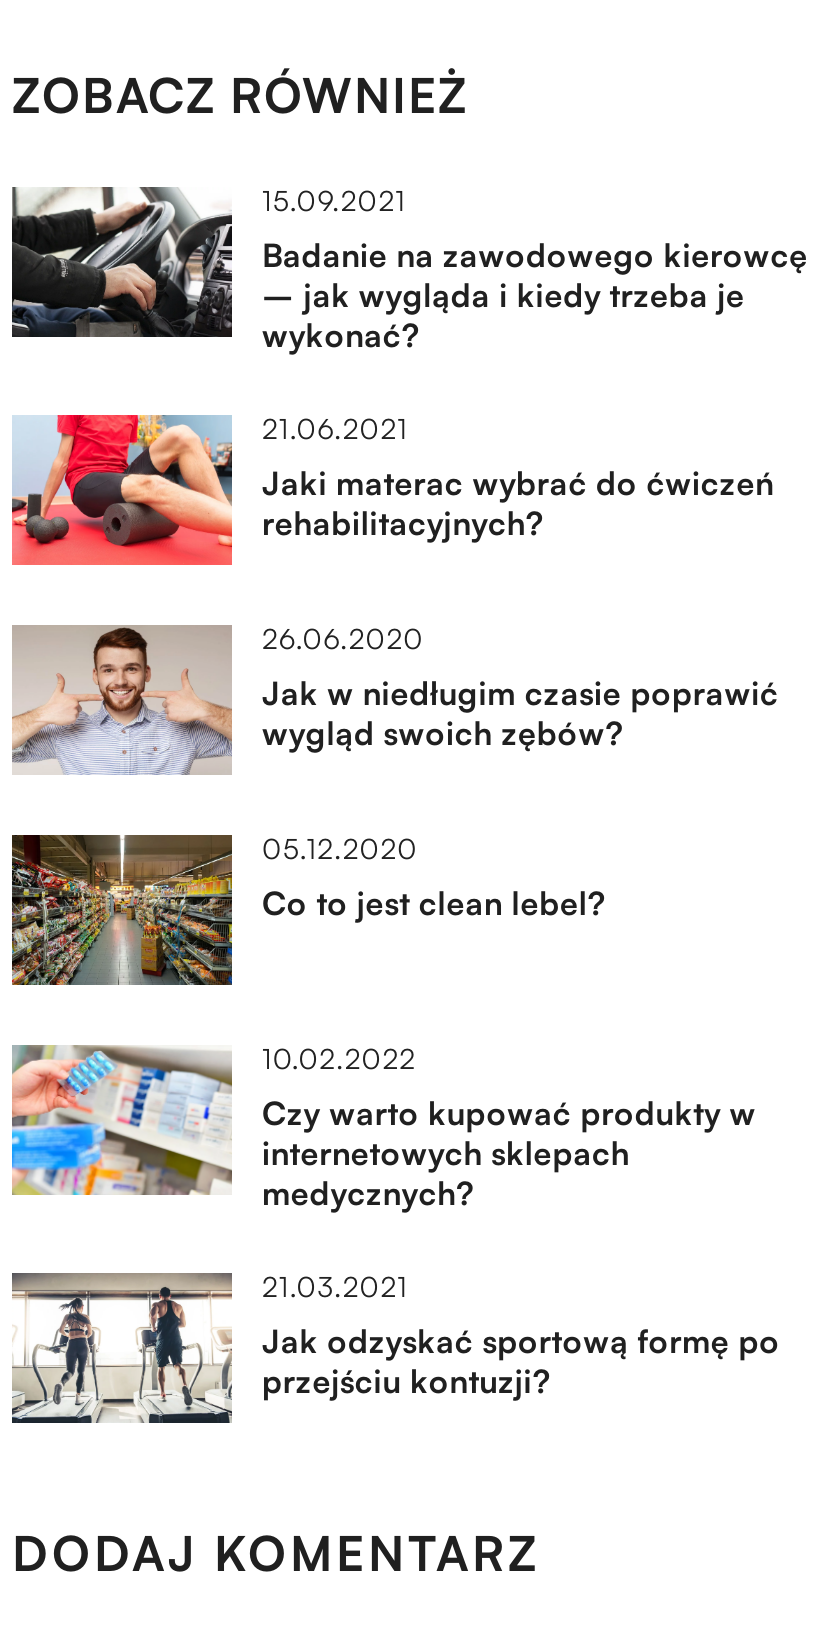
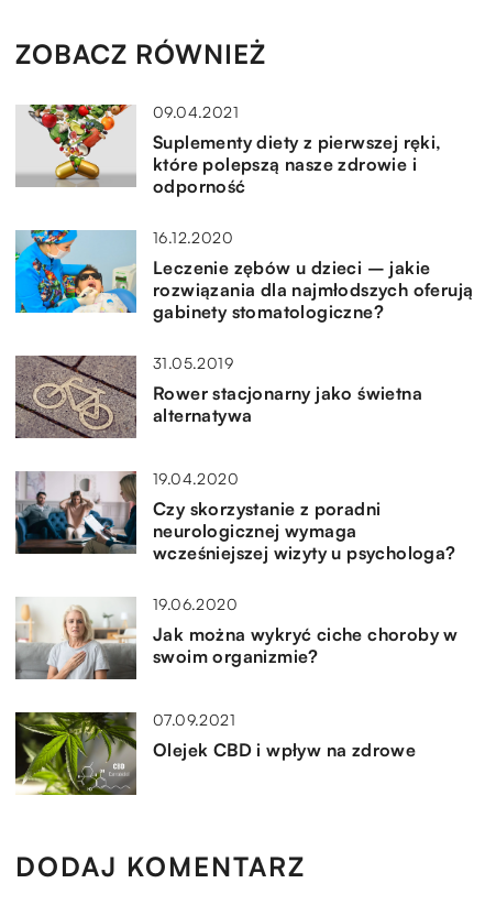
- [image]
- 15.09.2021
- Badanie na zawodowego kierowcę
- – jak wygląda i kiedy trzeba je
- wykonać?
+ [image]
+ 09.04.2021
+ Suplementy diety z pierwszej ręki,
+ które polepszą nasze zdrowie i
+ odporność

- [image]
- 21.06.2021
- Jaki materac wybrać do ćwiczeń
- rehabilitacyjnych?
+ [image]
+ 16.12.2020
+ Leczenie zębów u dzieci – jakie
+ rozwiązania dla najmłodszych oferują
+ gabinety stomatologiczne?

- [image]
- 26.06.2020
- Jak w niedługim czasie poprawić
- wygląd swoich zębów?
+ [image]
+ 31.05.2019
+ Rower stacjonarny jako świetna
+ alternatywa

- [image]
- 05.12.2020
- Co to jest clean lebel?
+ [image]
+ 19.04.2020
+ Czy skorzystanie z poradni
+ neurologicznej wymaga
+ wcześniejszej wizyty u psychologa?

- [image]
- 10.02.2022
- Czy warto kupować produkty w
- internetowych sklepach
- medycznych?
+ [image]
+ 19.06.2020
+ Jak można wykryć ciche choroby w
+ swoim organizmie?

- [image]
- 21.03.2021
- Jak odzyskać sportową formę po
- przejściu kontuzji?
+ [image]
+ 07.09.2021
+ Olejek CBD i wpływ na zdrowe
